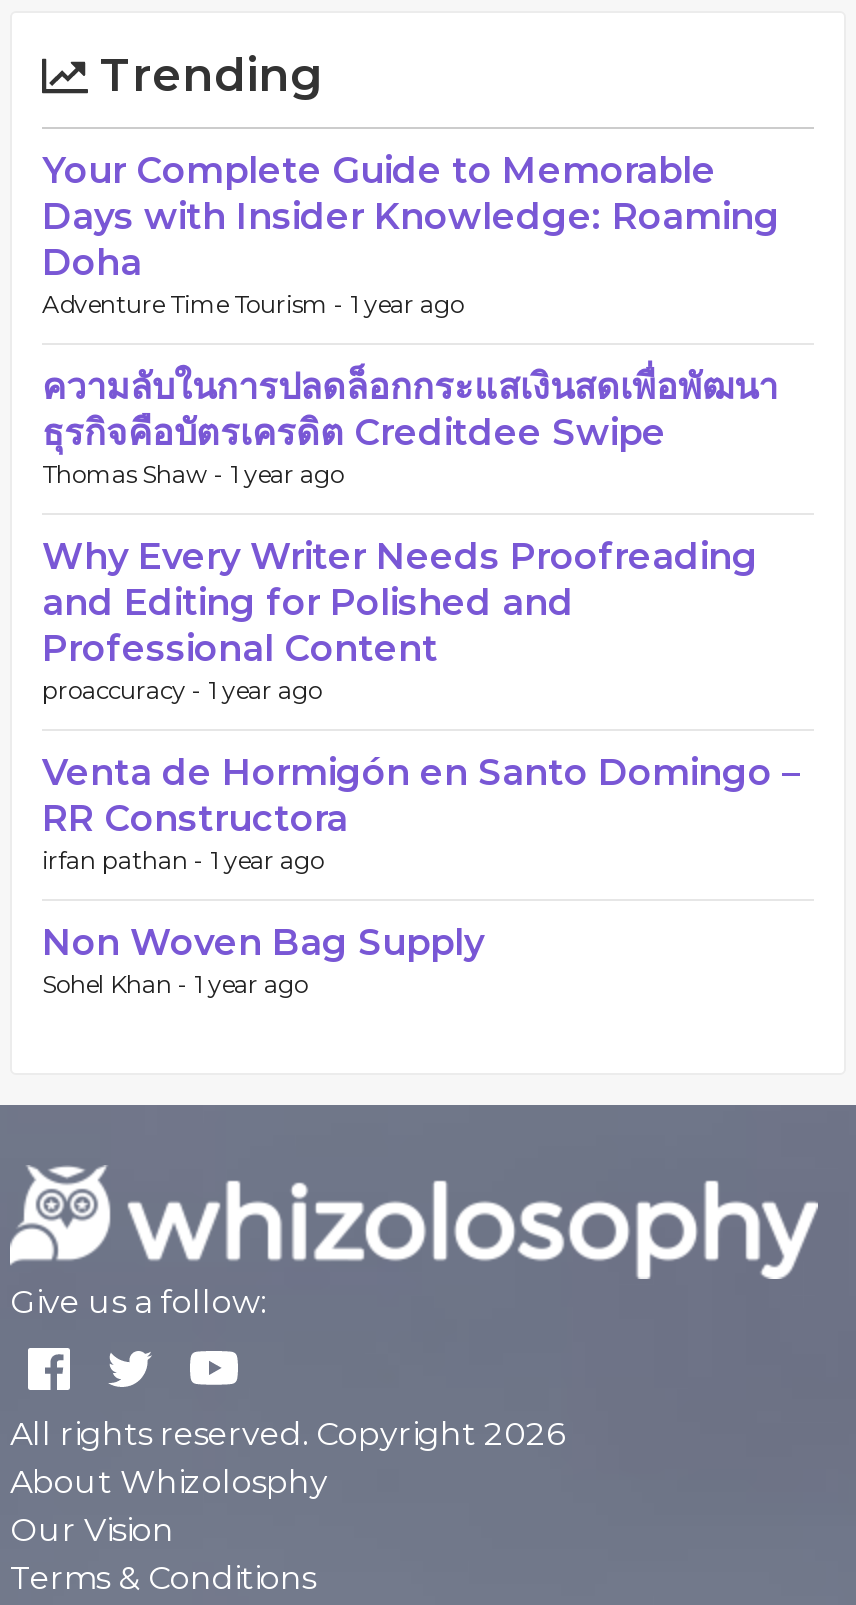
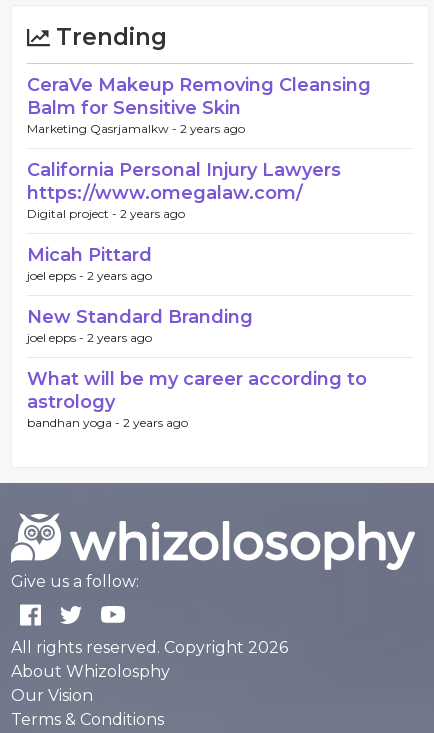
- Your Complete Guide to Memorable
- Days with Insider Knowledge: Roaming
- Doha
- Adventure Time Tourism - 1 year ago
+ CeraVe Makeup Removing Cleansing
+ Balm for Sensitive Skin
+ Marketing Qasrjamalkw - 2 years ago

- ความลับในการปลดล็อกกระแสเงินสดเพื่อพัฒนา
- ธุรกิจคือบัตรเครดิต Creditdee Swipe
- Thomas Shaw - 1 year ago
+ California Personal Injury Lawyers
+ https://www.omegalaw.com/
+ Digital project - 2 years ago

- Why Every Writer Needs Proofreading
- and Editing for Polished and
- Professional Content
- proaccuracy - 1 year ago
+ Micah Pittard
+ joel epps - 2 years ago

- Venta de Hormigón en Santo Domingo –
- RR Constructora
- irfan pathan - 1 year ago
+ New Standard Branding
+ joel epps - 2 years ago

- Non Woven Bag Supply
- Sohel Khan - 1 year ago
+ What will be my career according to
+ astrology
+ bandhan yoga - 2 years ago
